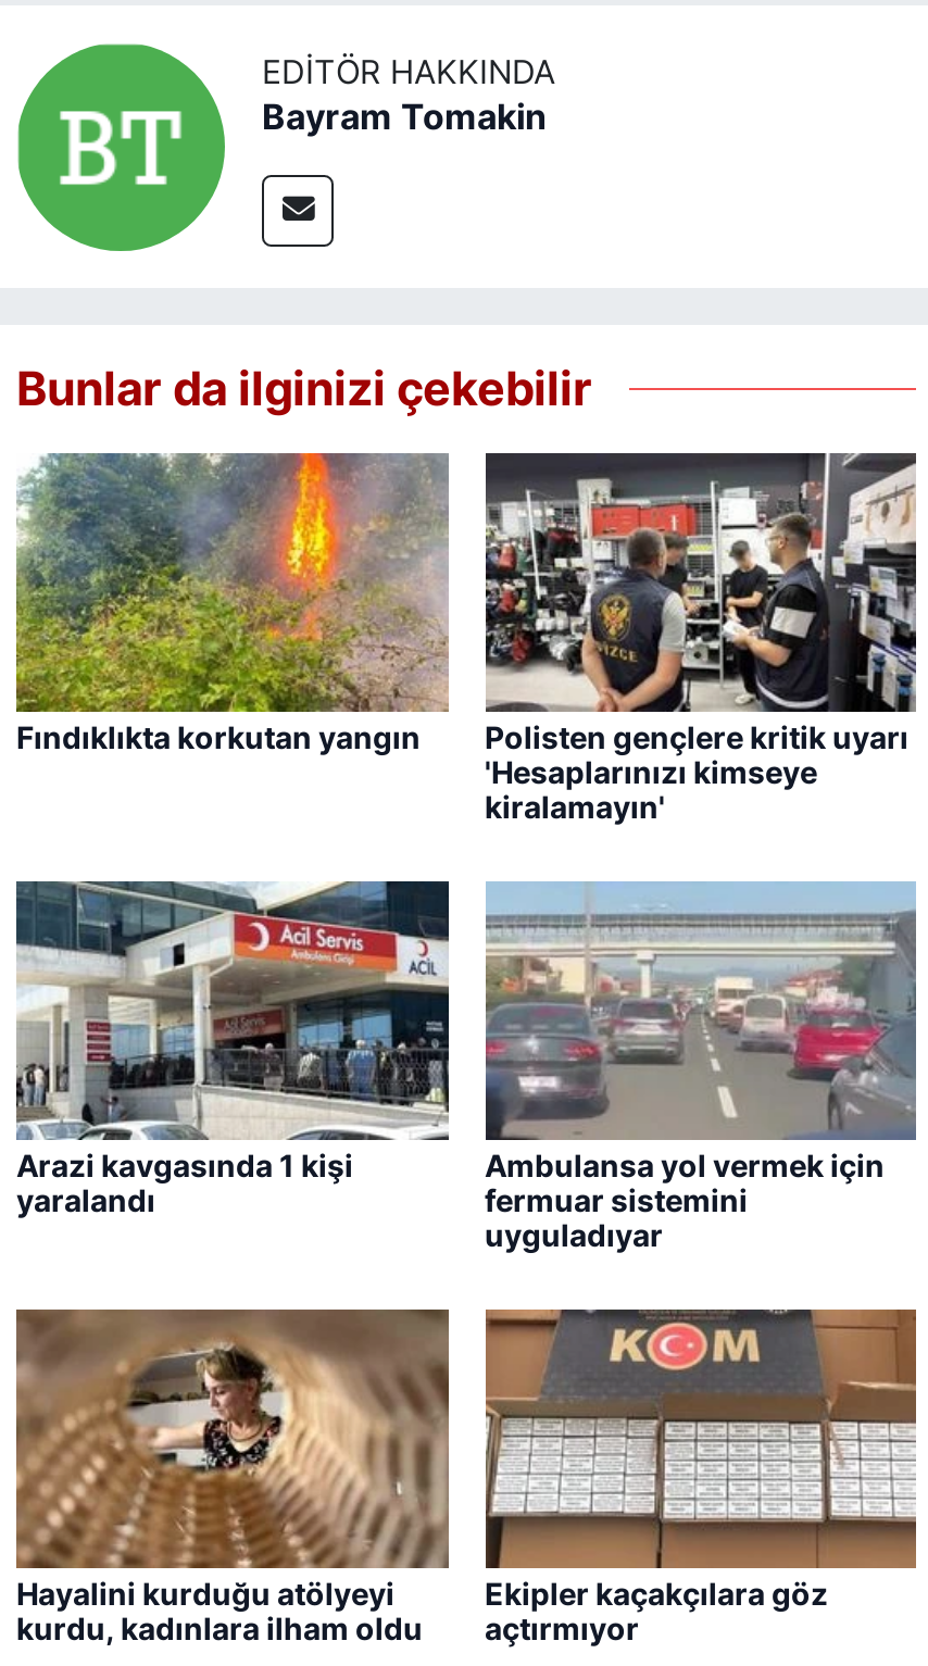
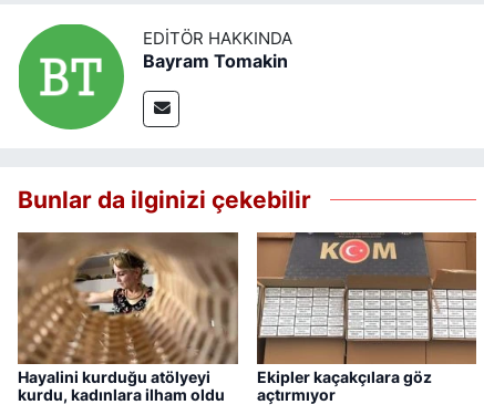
- [image]
- Fındıklıkta korkutan yangın
- Polisten gençlere kritik uyarı
- 'Hesaplarınızı kimseye
- kiralamayın'

- [image]

- [image]
- Arazi kavgasında 1 kişi
- yaralandı

- [image]
- Ambulansa yol vermek için
- fermuar sistemini
- uyguladıyar
